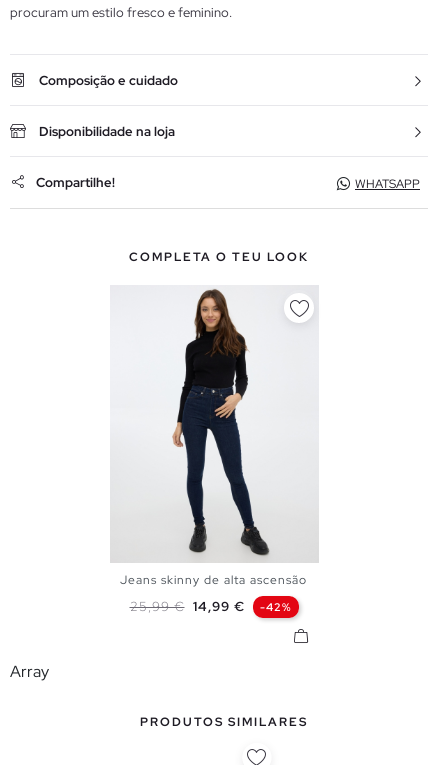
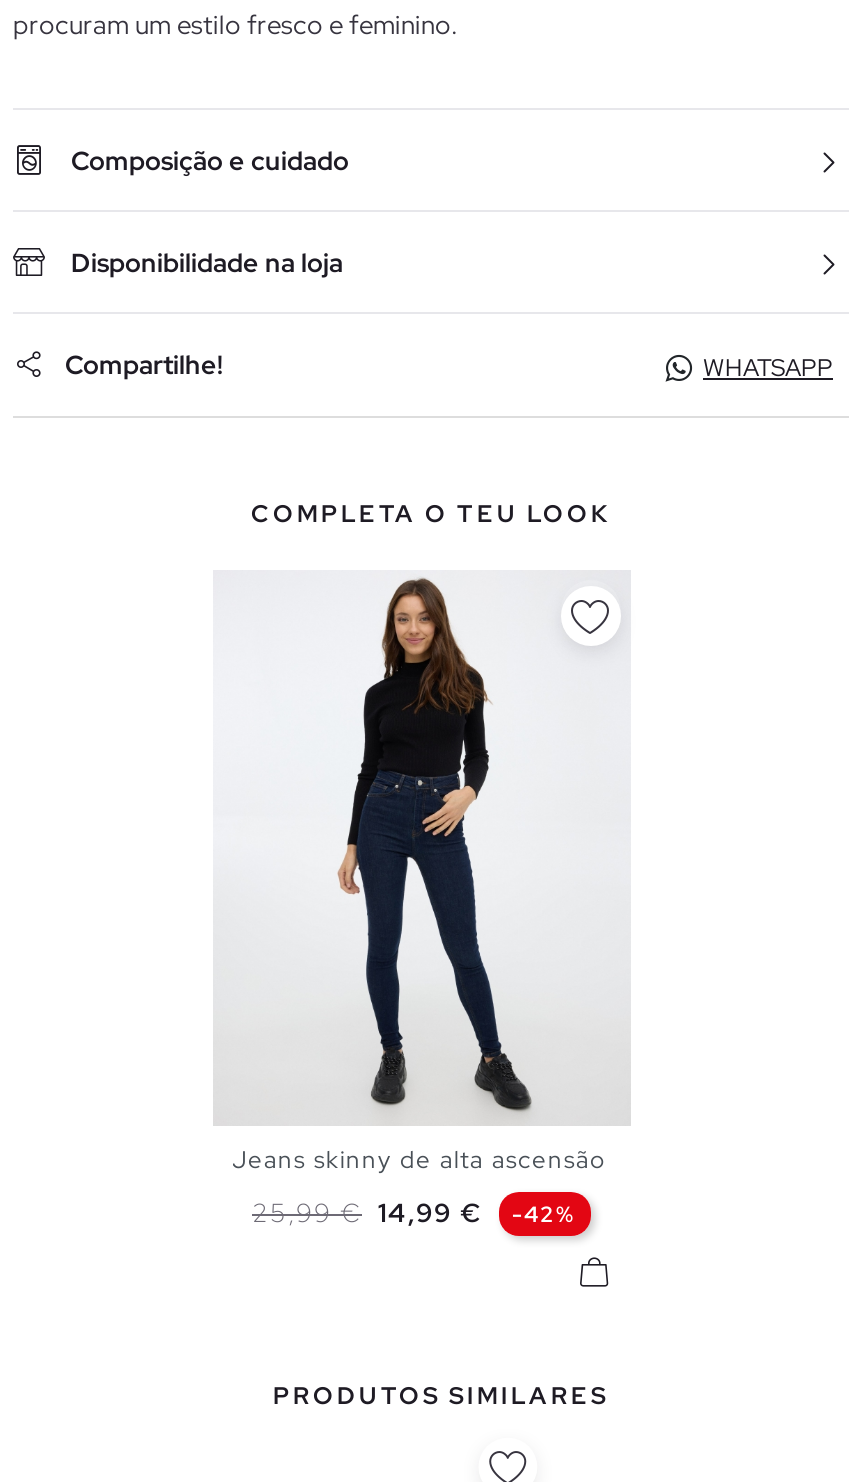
- Array
